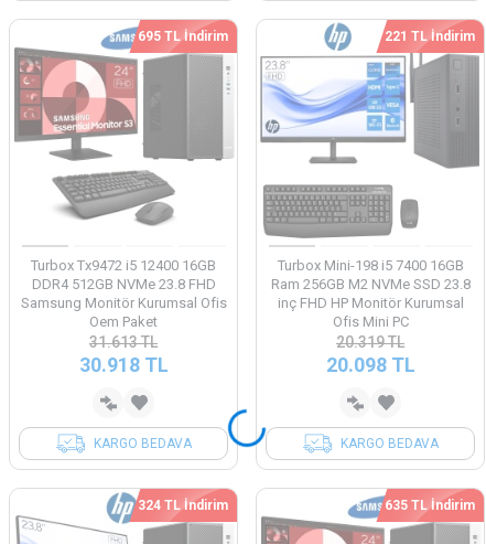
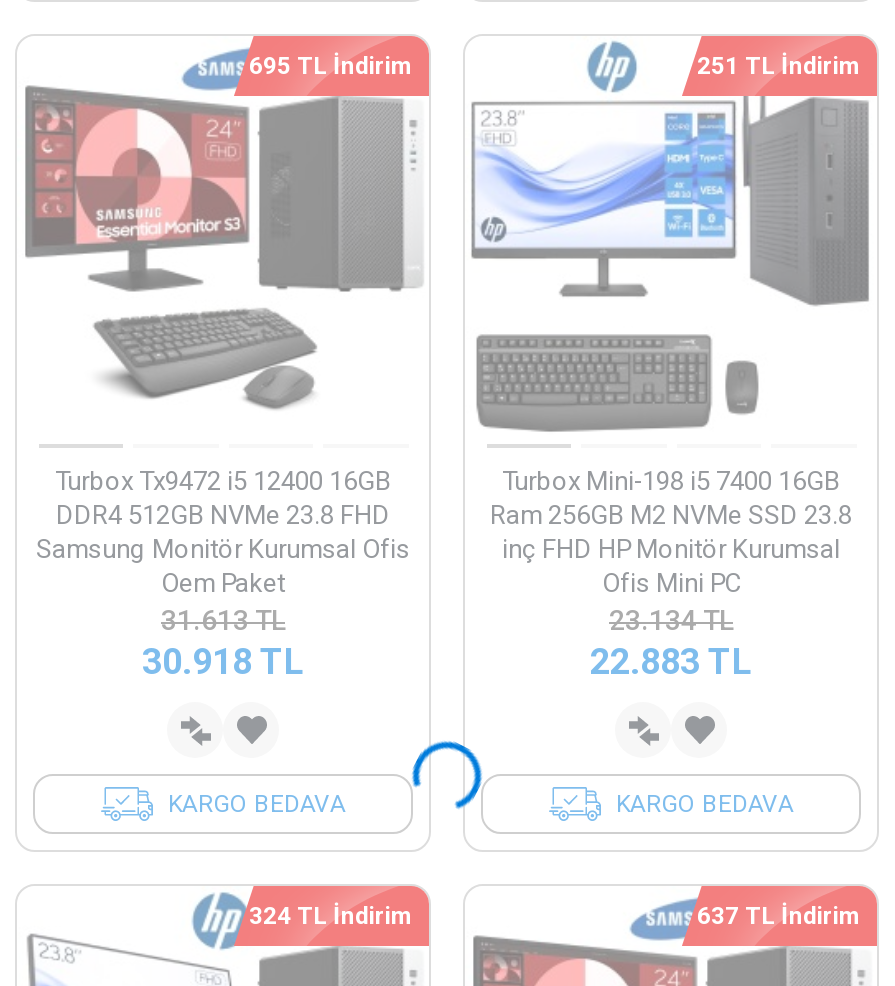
- 221 TL İndirim
+ 251 TL İndirim

- 20.319TL
+ 23.134TL

- 20.098 TL
+ 22.883 TL

- [image]
+ [image]

- 635 TL İndirim
+ 637 TL İndirim
